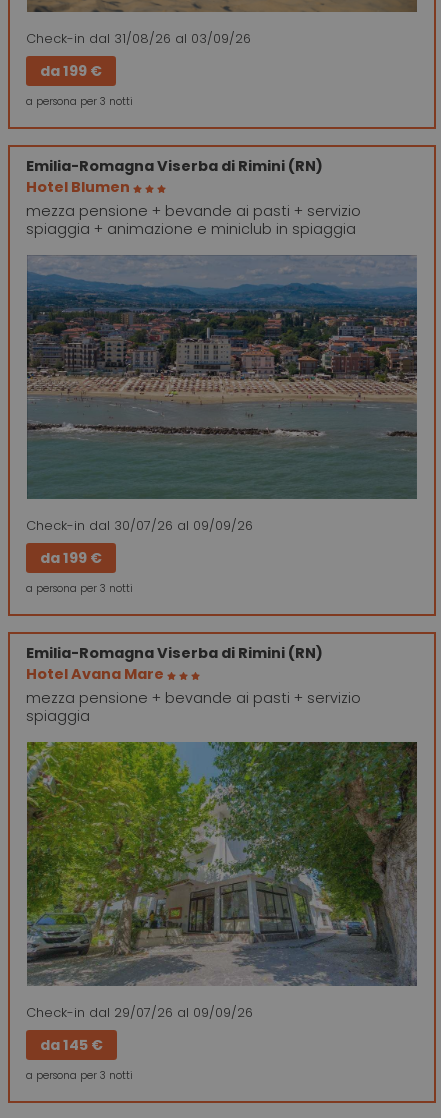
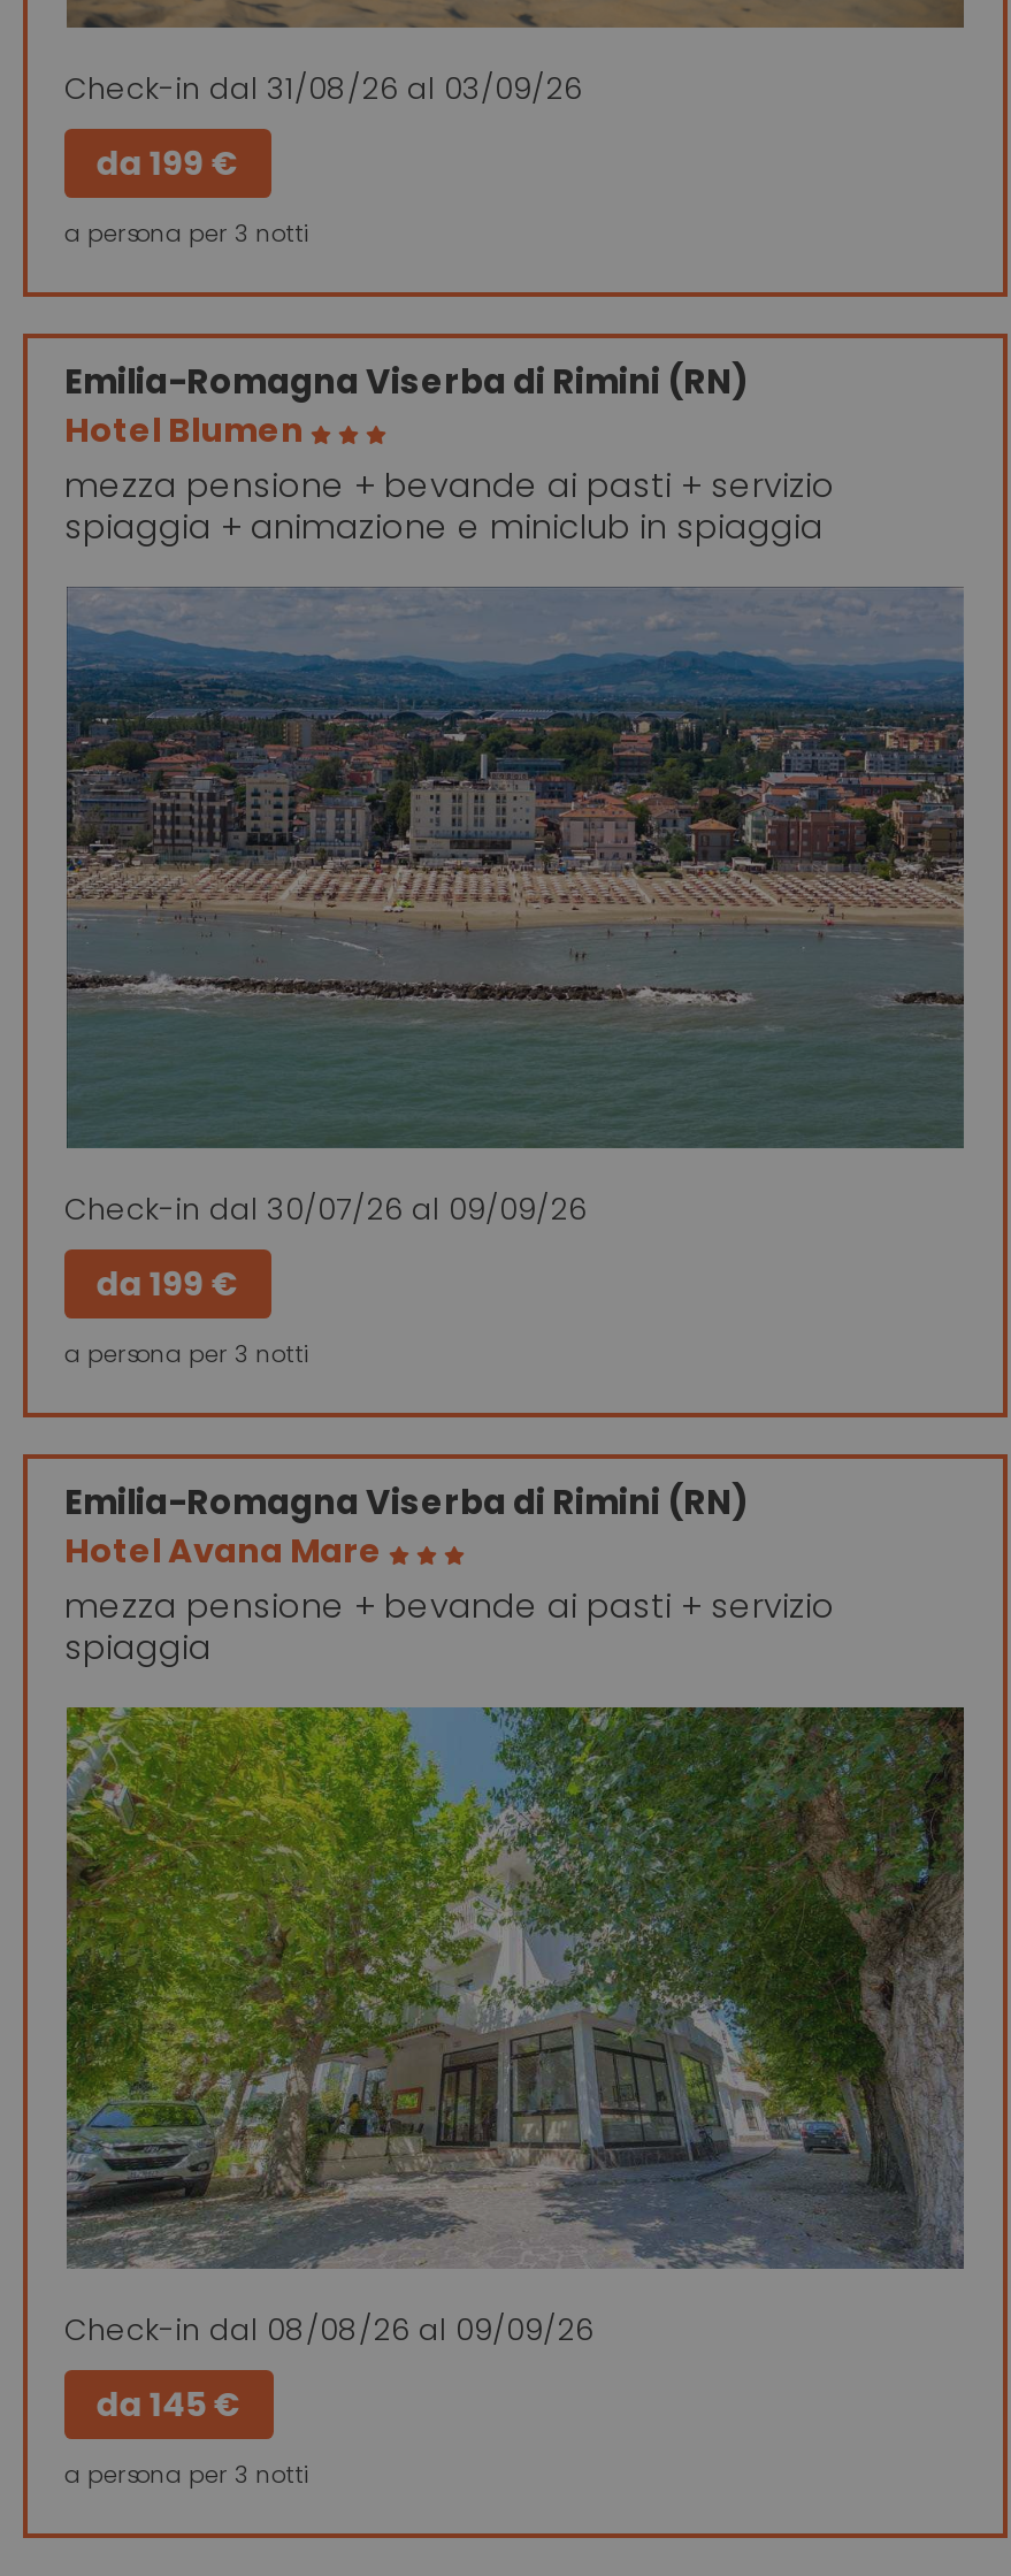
- Check-in dal 29/07/26 al 09/09/26
+ Check-in dal 08/08/26 al 09/09/26
